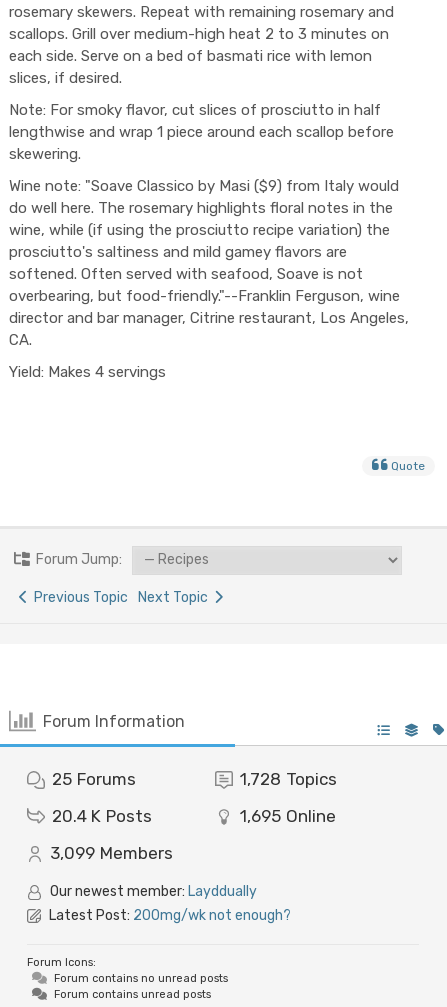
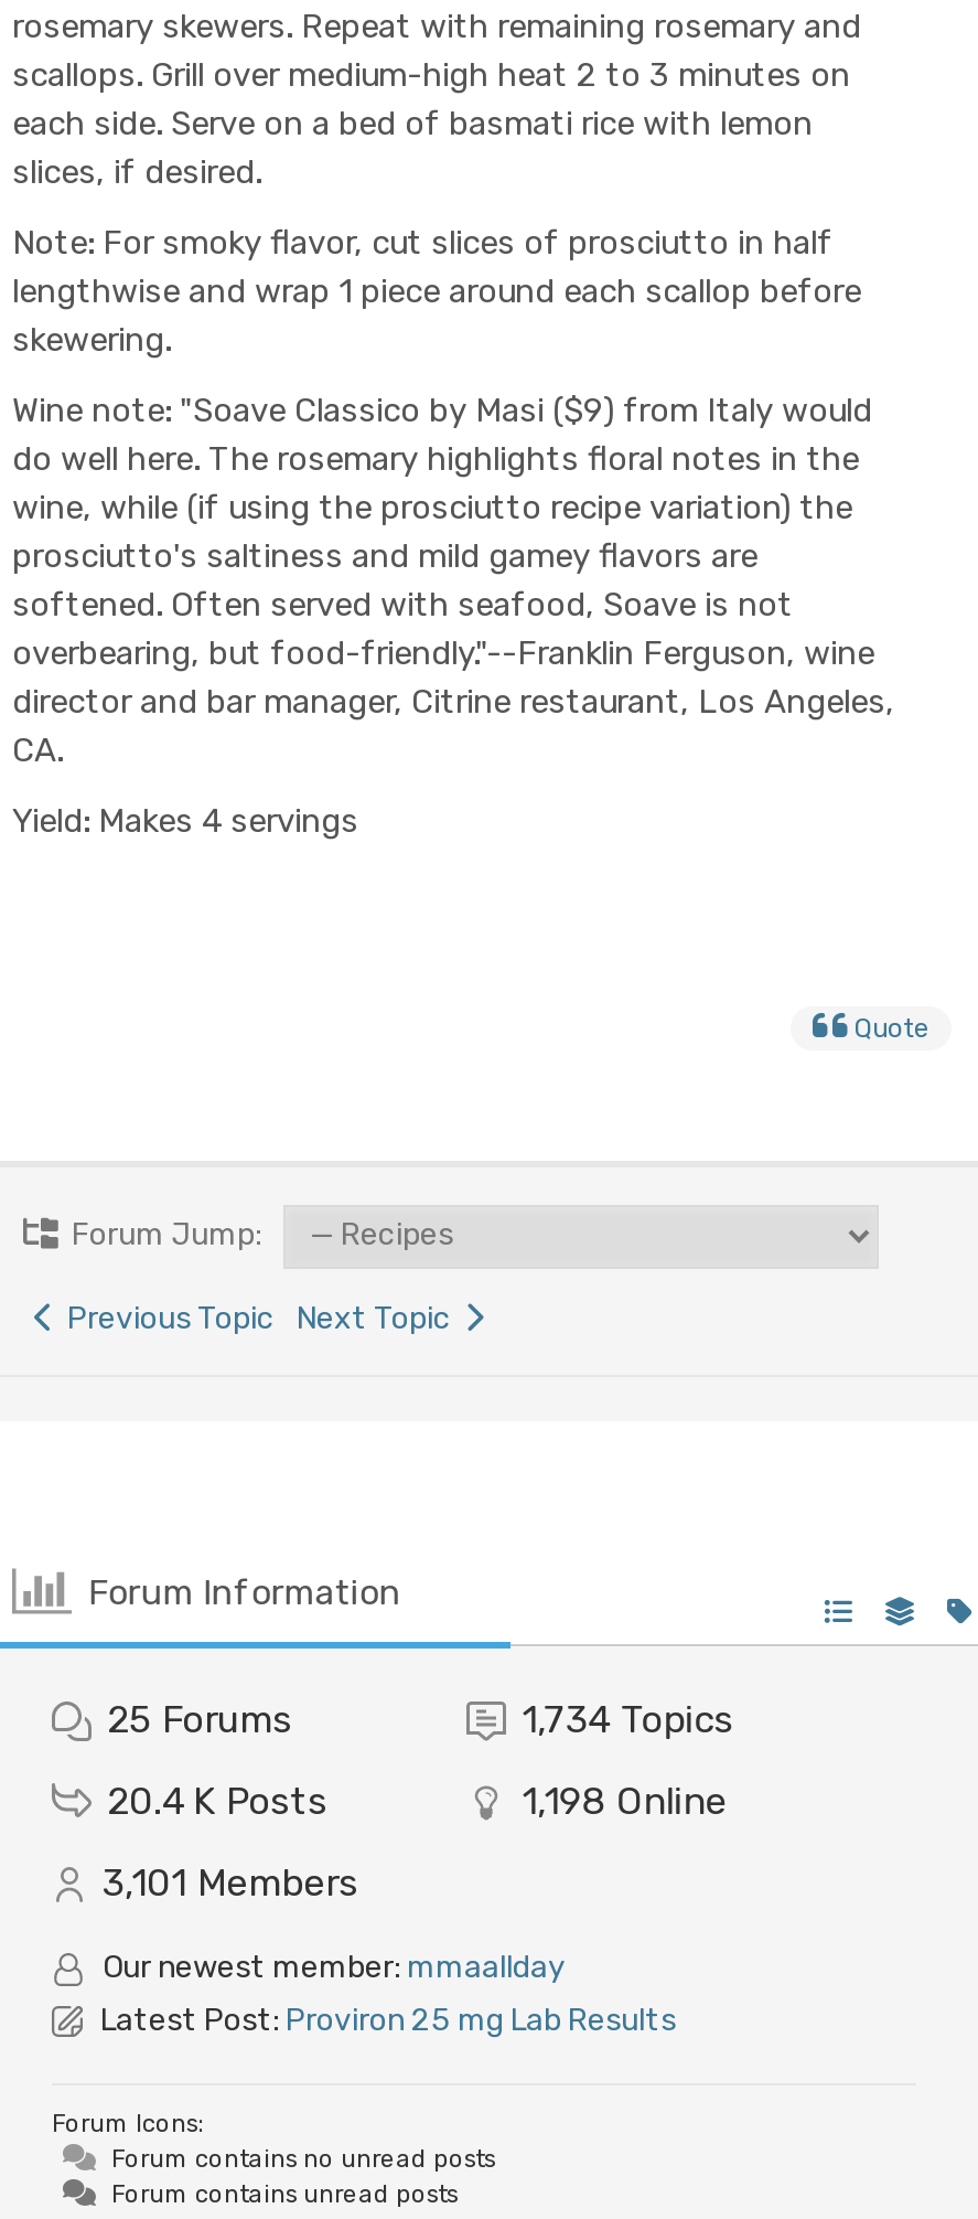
- 1,728 Topics
+ 1,734 Topics

- 1,695 Online
+ 1,198 Online

- 3,099 Members
+ 3,101 Members

- Our newest member: Layddually
- Latest Post: 200mg/wk not enough?
+ Our newest member: mmaallday
+ Latest Post: Proviron 25 mg Lab Results
